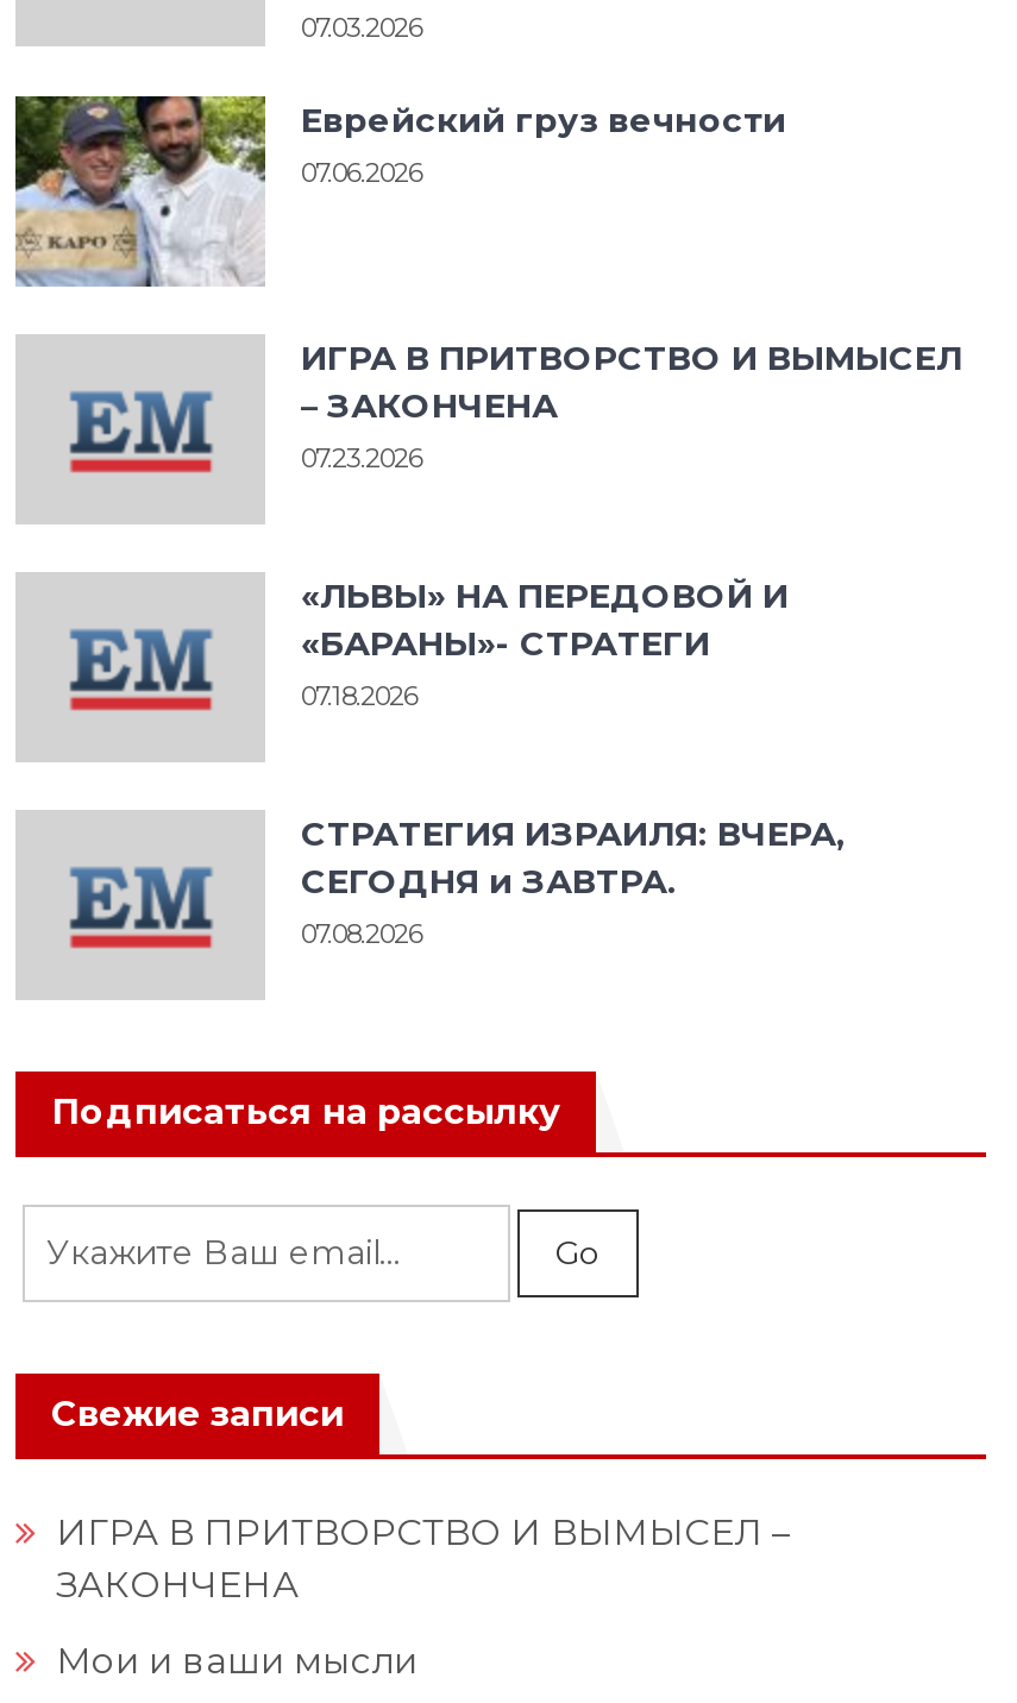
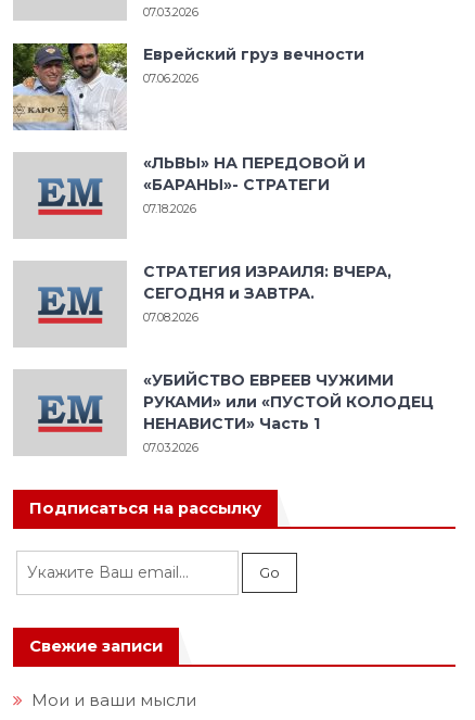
- ИГРА В ПРИТВОРСТВО И ВЫМЫСЕЛ
- – ЗАКОНЧЕНА
- 07.23.2026

moved up: «ЛЬВЫ» НА ПЕРЕДОВОЙ И | «БАРАНЫ»- СТРАТЕГИ | 07.18.2026 | СТРАТЕГИЯ ИЗРАИЛЯ: ВЧЕРА, | СЕГОДНЯ и ЗАВТРА. | 07.08.2026

+ «УБИЙСТВО ЕВРЕЕВ ЧУЖИМИ
+ РУКАМИ» или «ПУСТОЙ КОЛОДЕЦ
+ НЕНАВИСТИ» Часть 1
+ 07.03.2026

- ИГРА В ПРИТВОРСТВО И ВЫМЫСЕЛ –
- ЗАКОНЧЕНА
